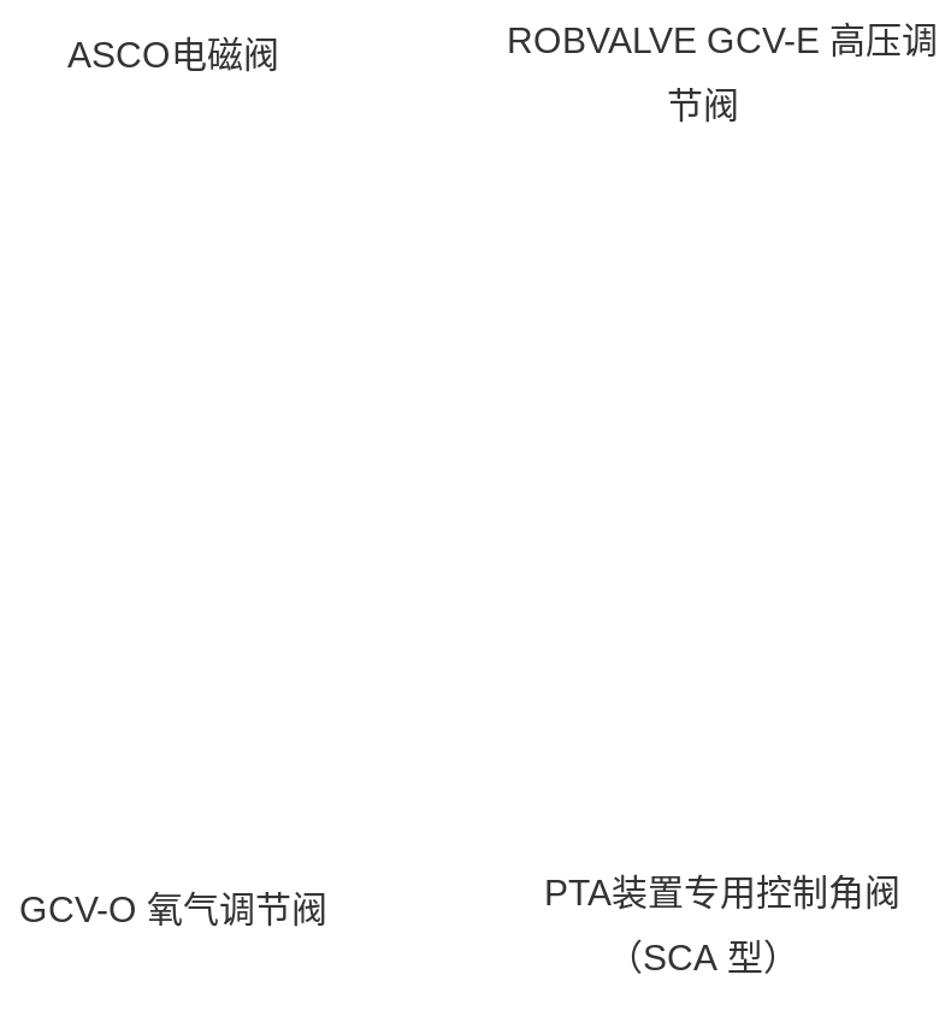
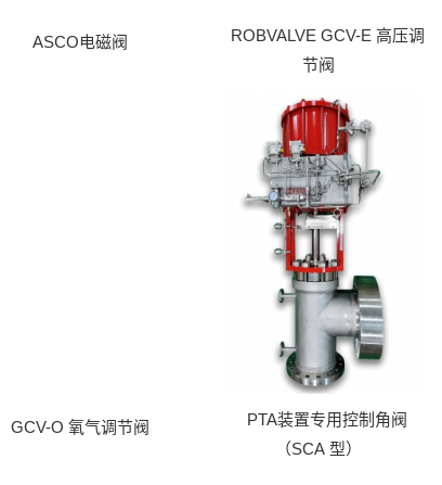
+ [image]
